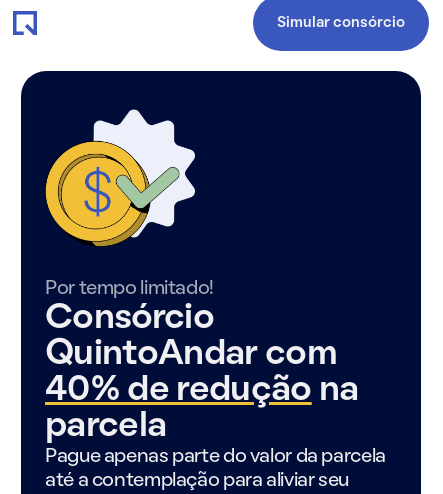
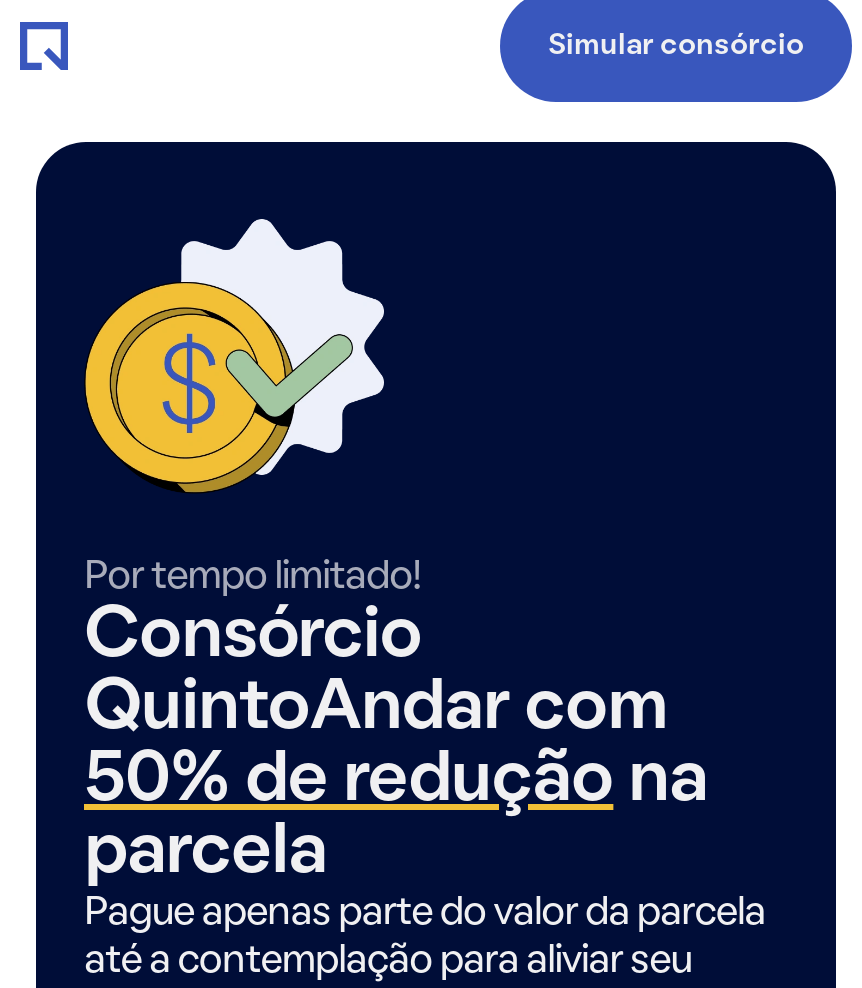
- 40% de redução na
+ 50% de redução na
